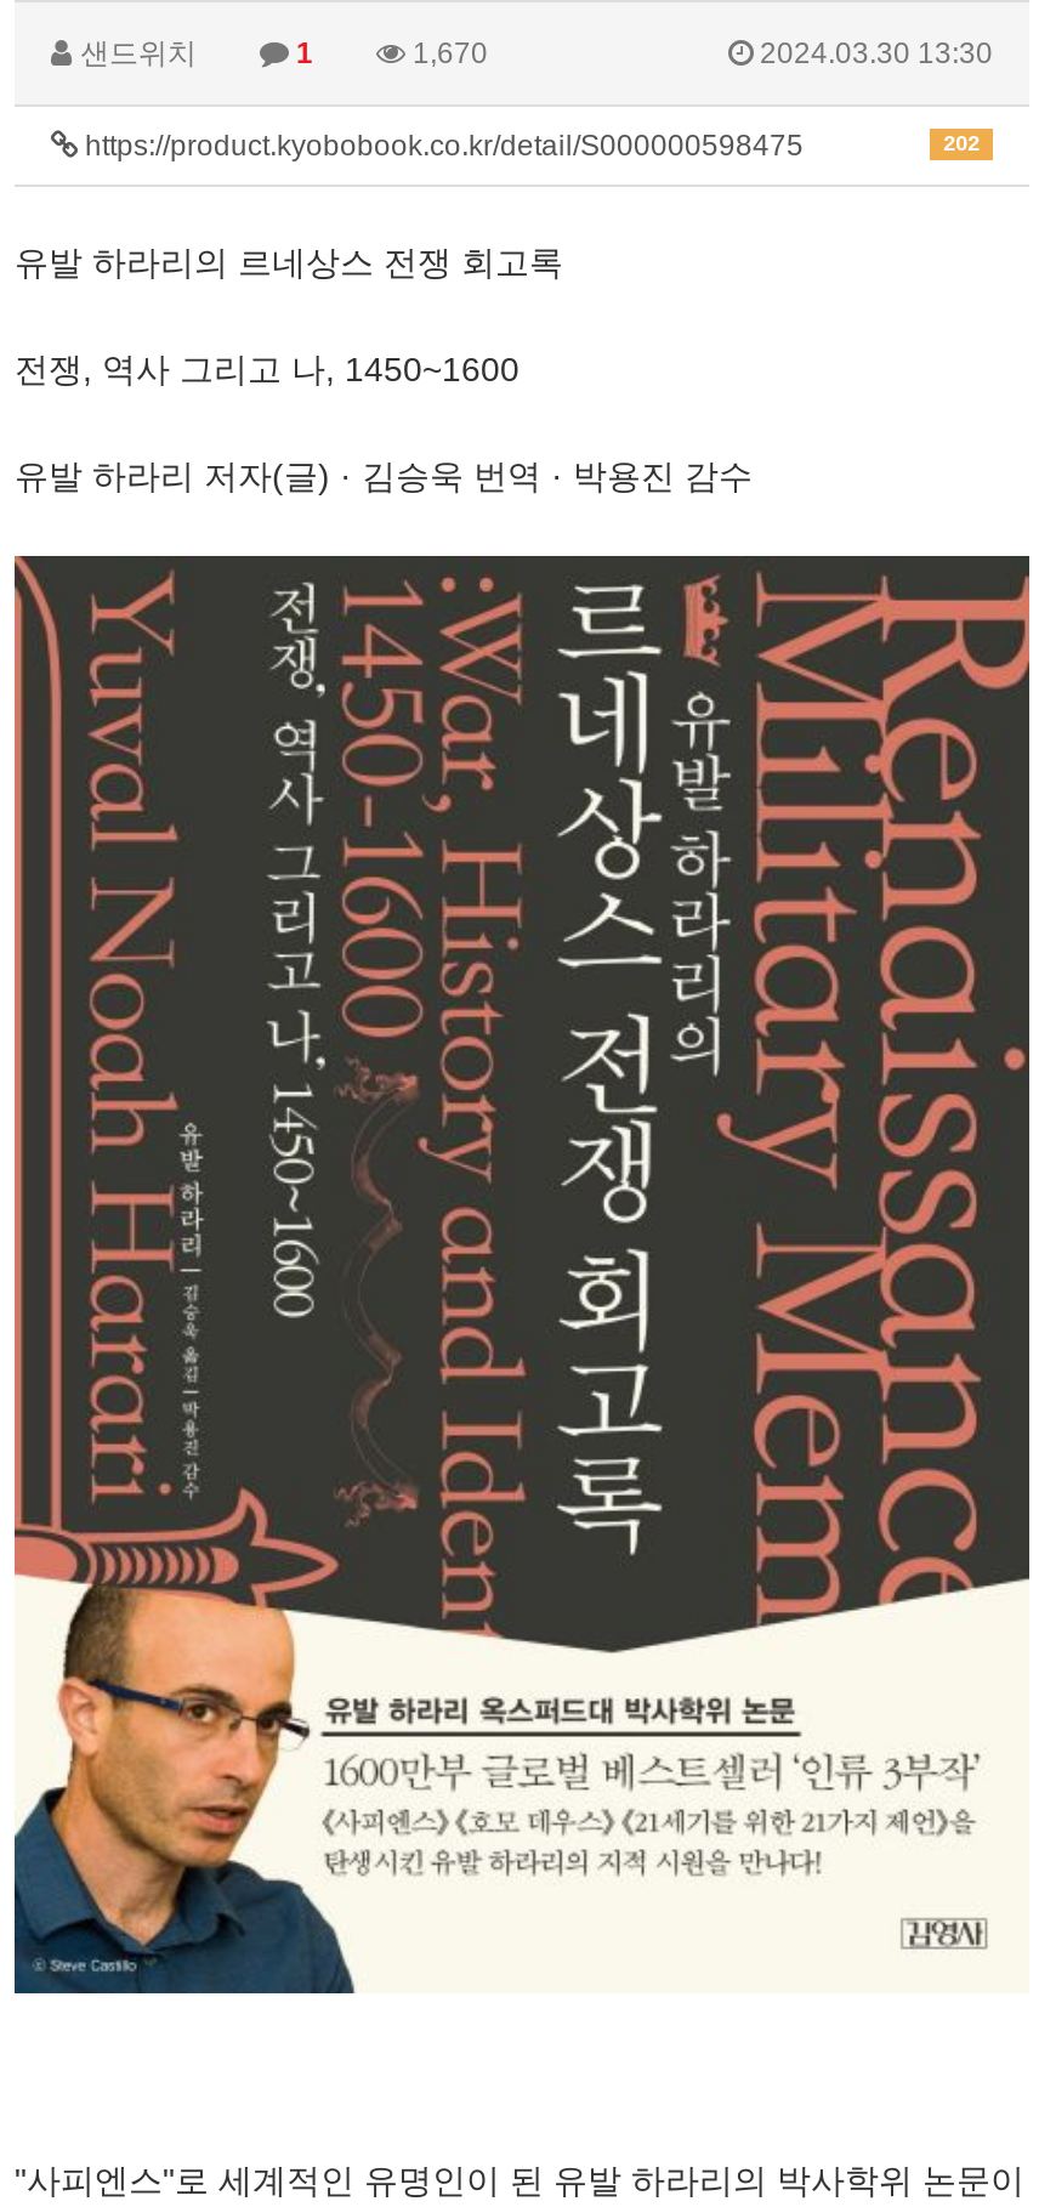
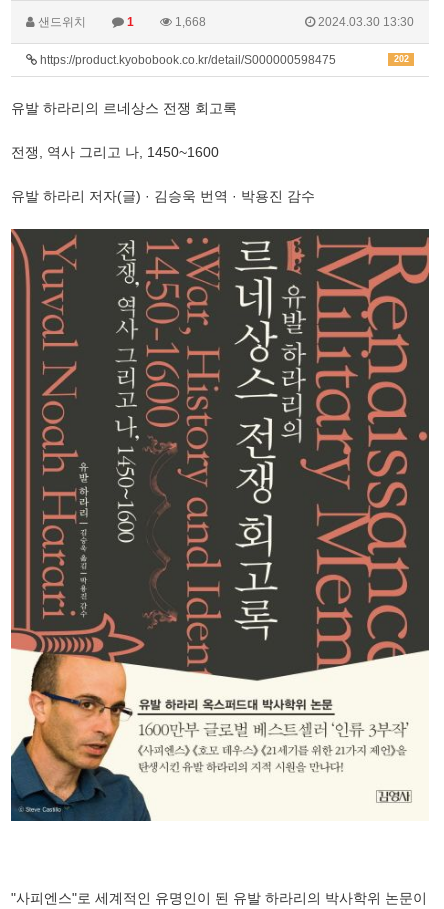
- 1,670
+ 1,668
